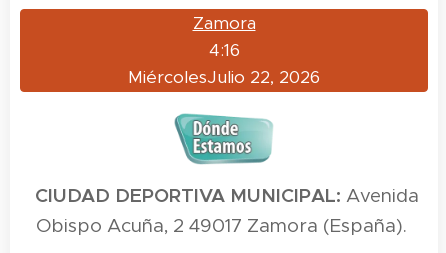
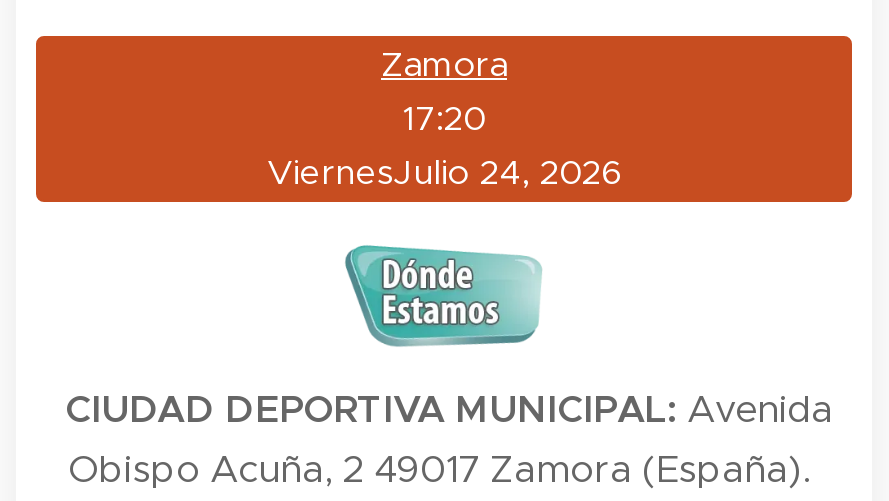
- 4:16
+ 17:20

- MiércolesJulio 22, 2026
+ ViernesJulio 24, 2026
